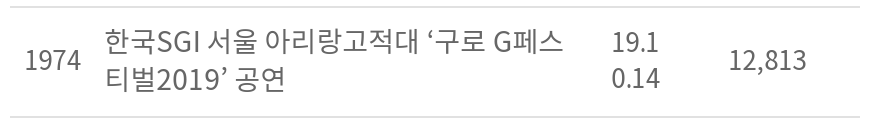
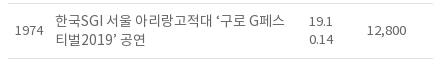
- 12,813
+ 12,800
